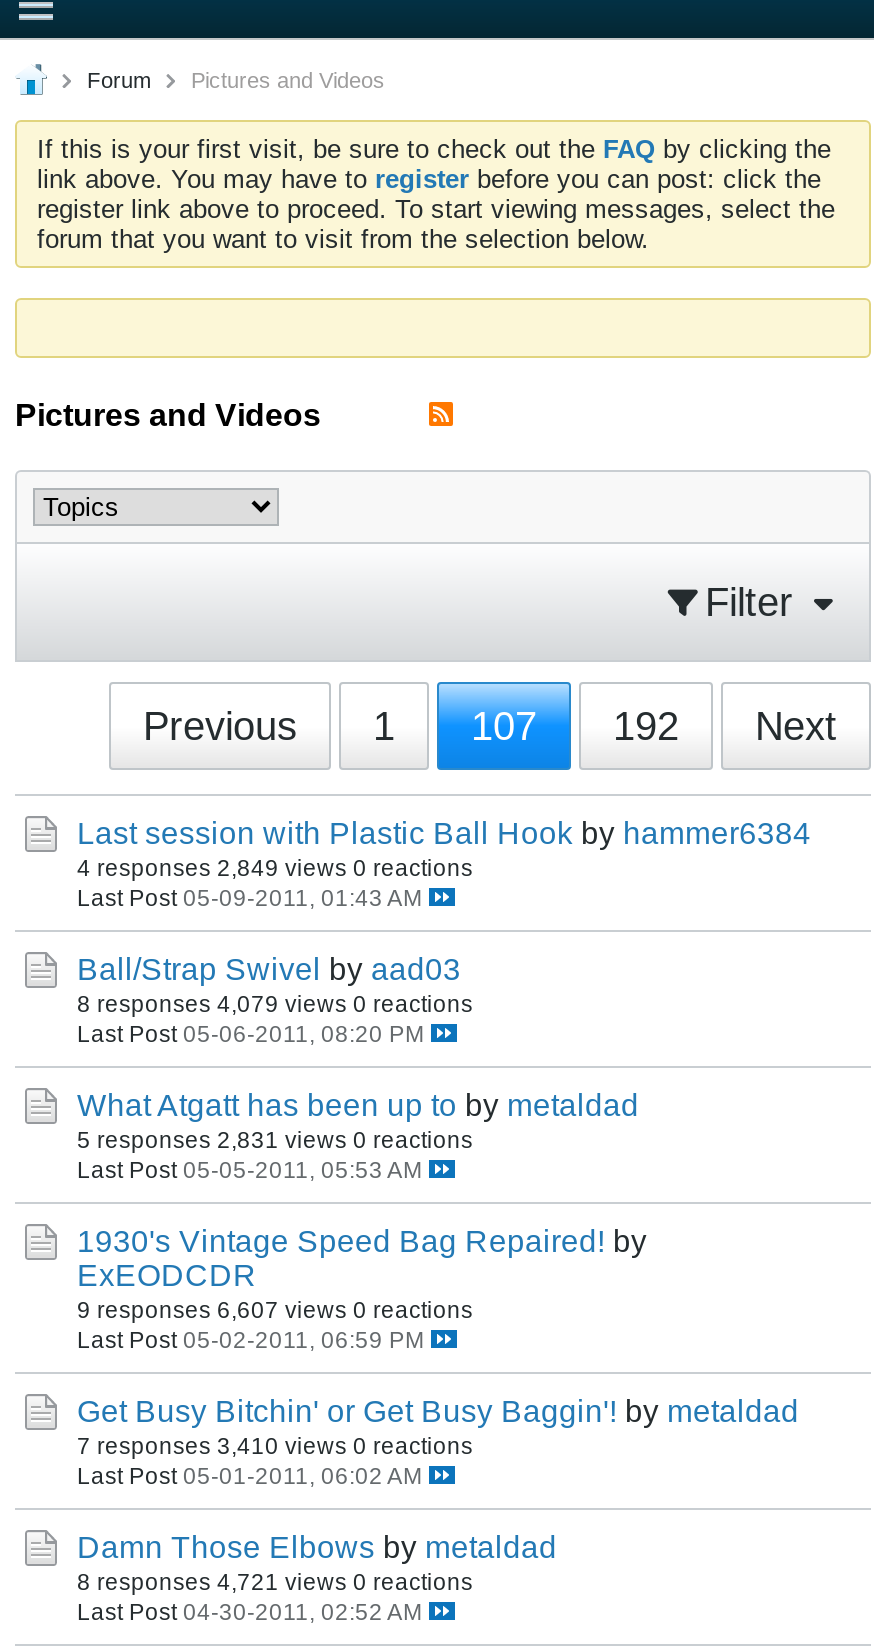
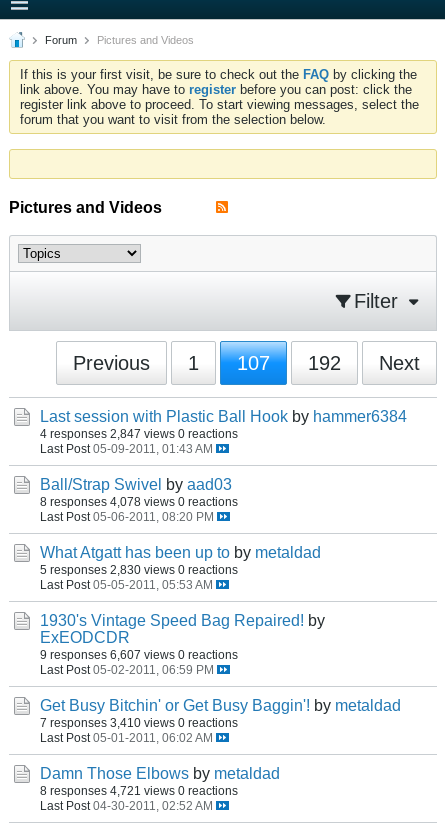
- 4 responses 2,849 views 0 reactions
+ 4 responses 2,847 views 0 reactions

- 8 responses 4,079 views 0 reactions
+ 8 responses 4,078 views 0 reactions

- 5 responses 2,831 views 0 reactions
+ 5 responses 2,830 views 0 reactions
